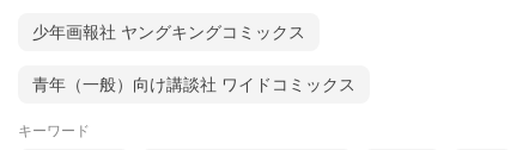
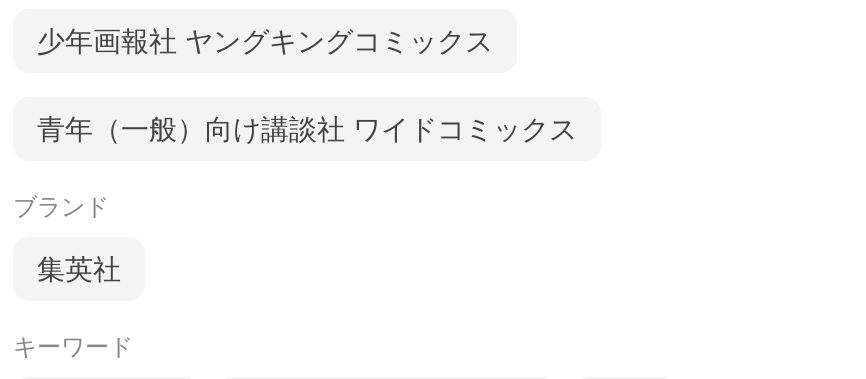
+ ブランド
+ 集英社
